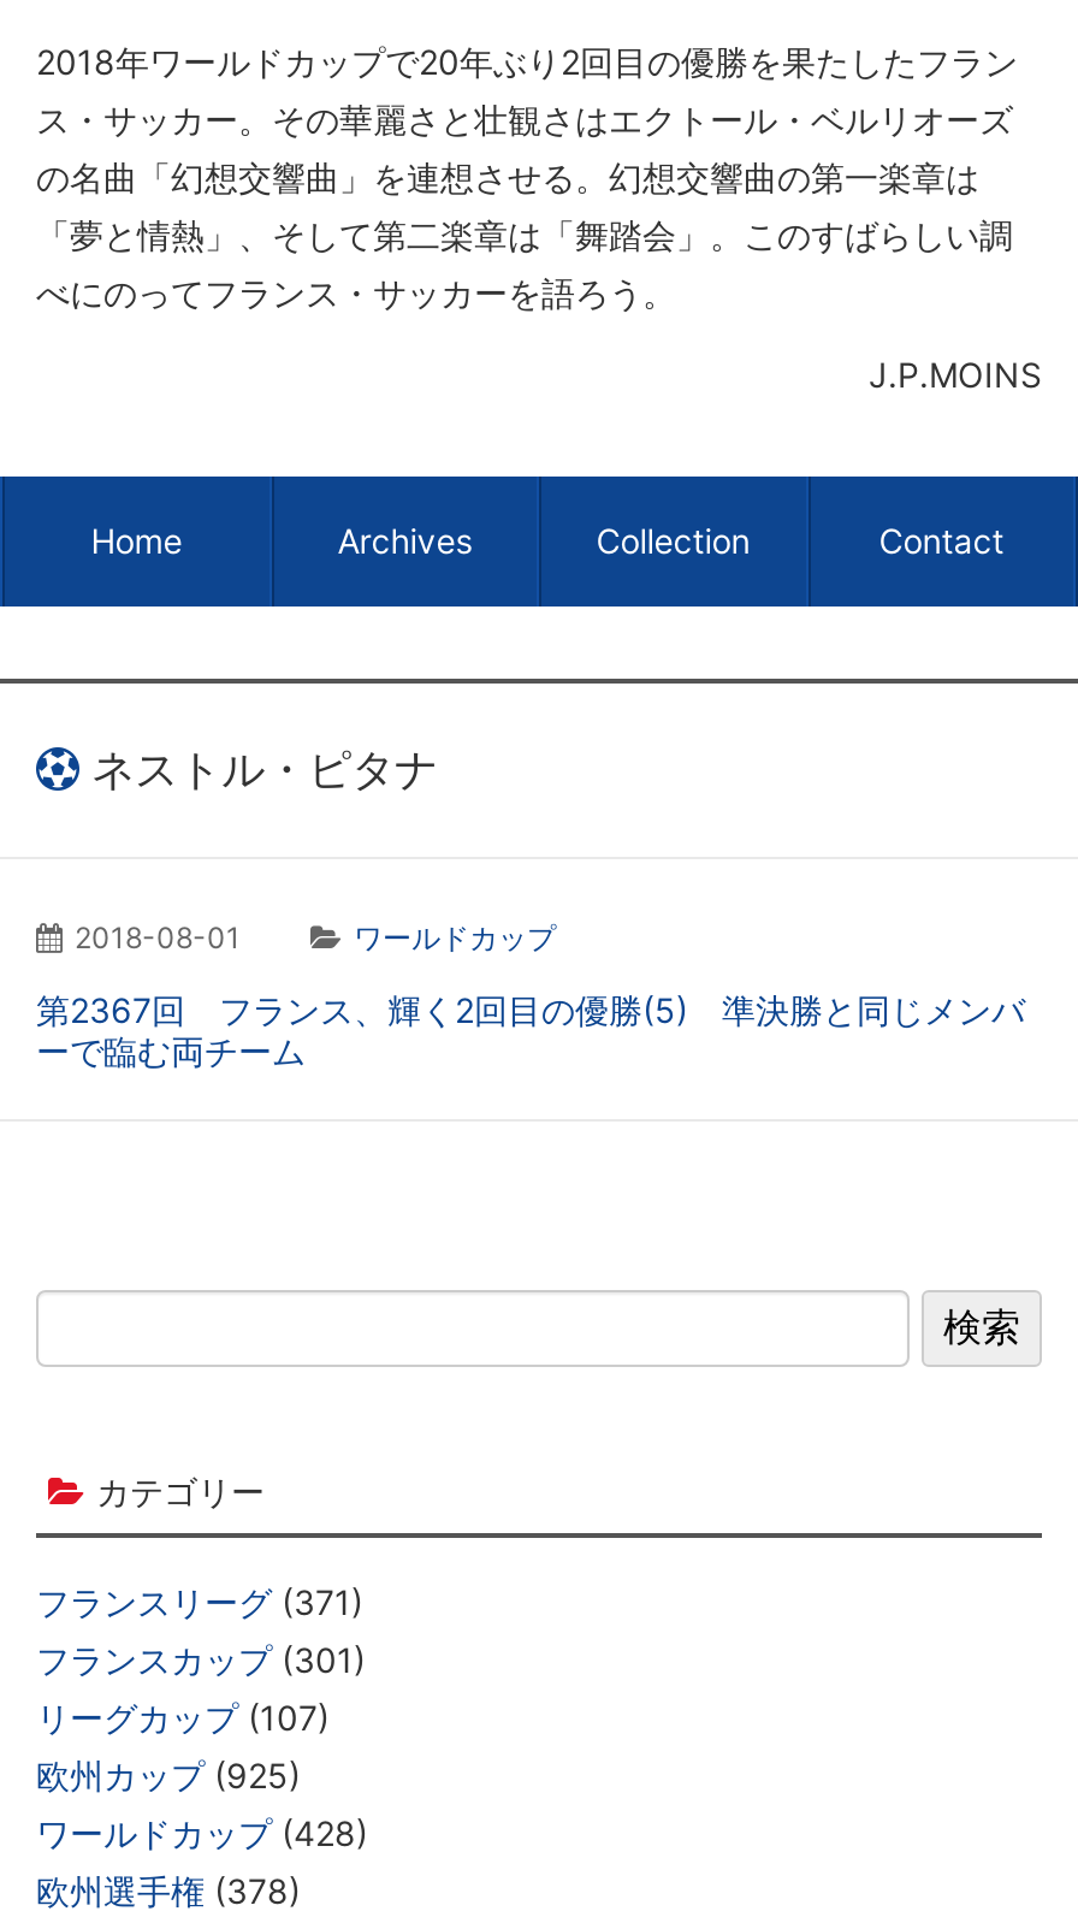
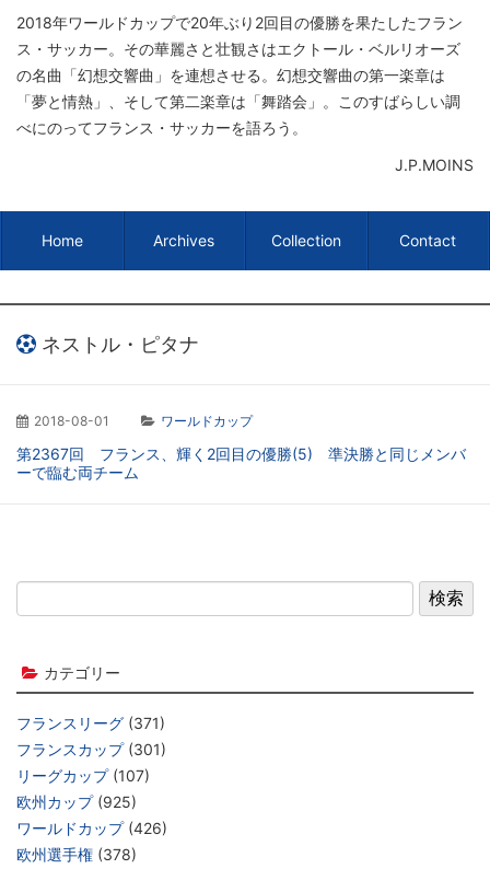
- ワールドカップ(428)
+ ワールドカップ(426)
